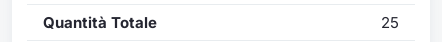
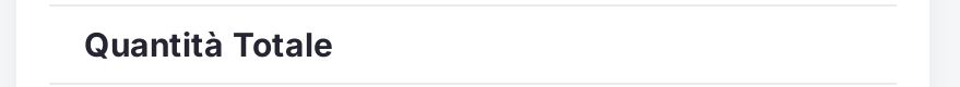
- 25
